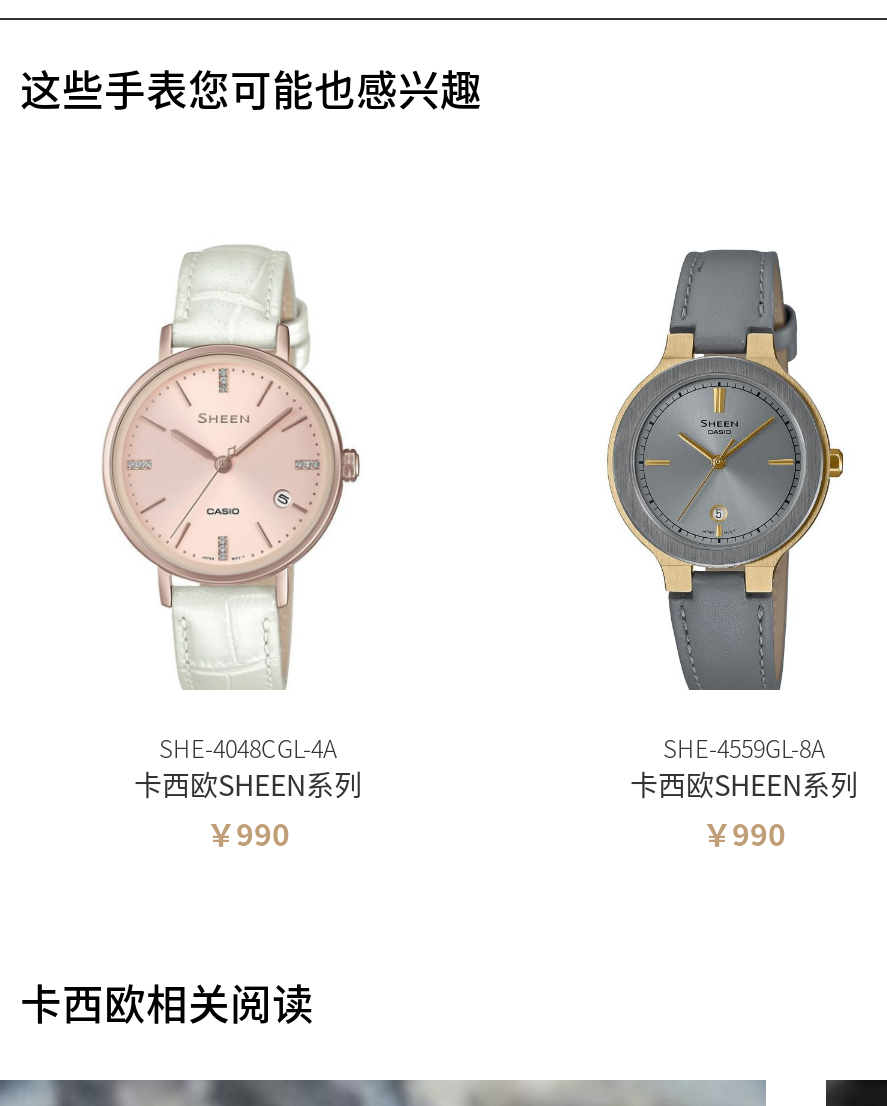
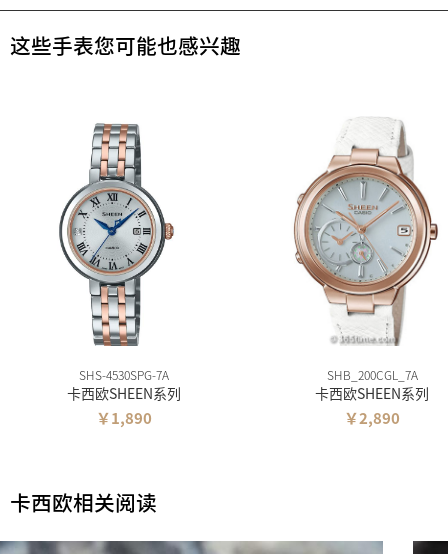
- [image]
- SHE-4048CGL-4A
+ [image]
+ SHS-4530SPG-7A

- [image]
- SHE-4559GL-8A
+ [image]
+ SHB_200CGL_7A

- ￥990
+ ￥1,890

- ￥990
+ ￥2,890
